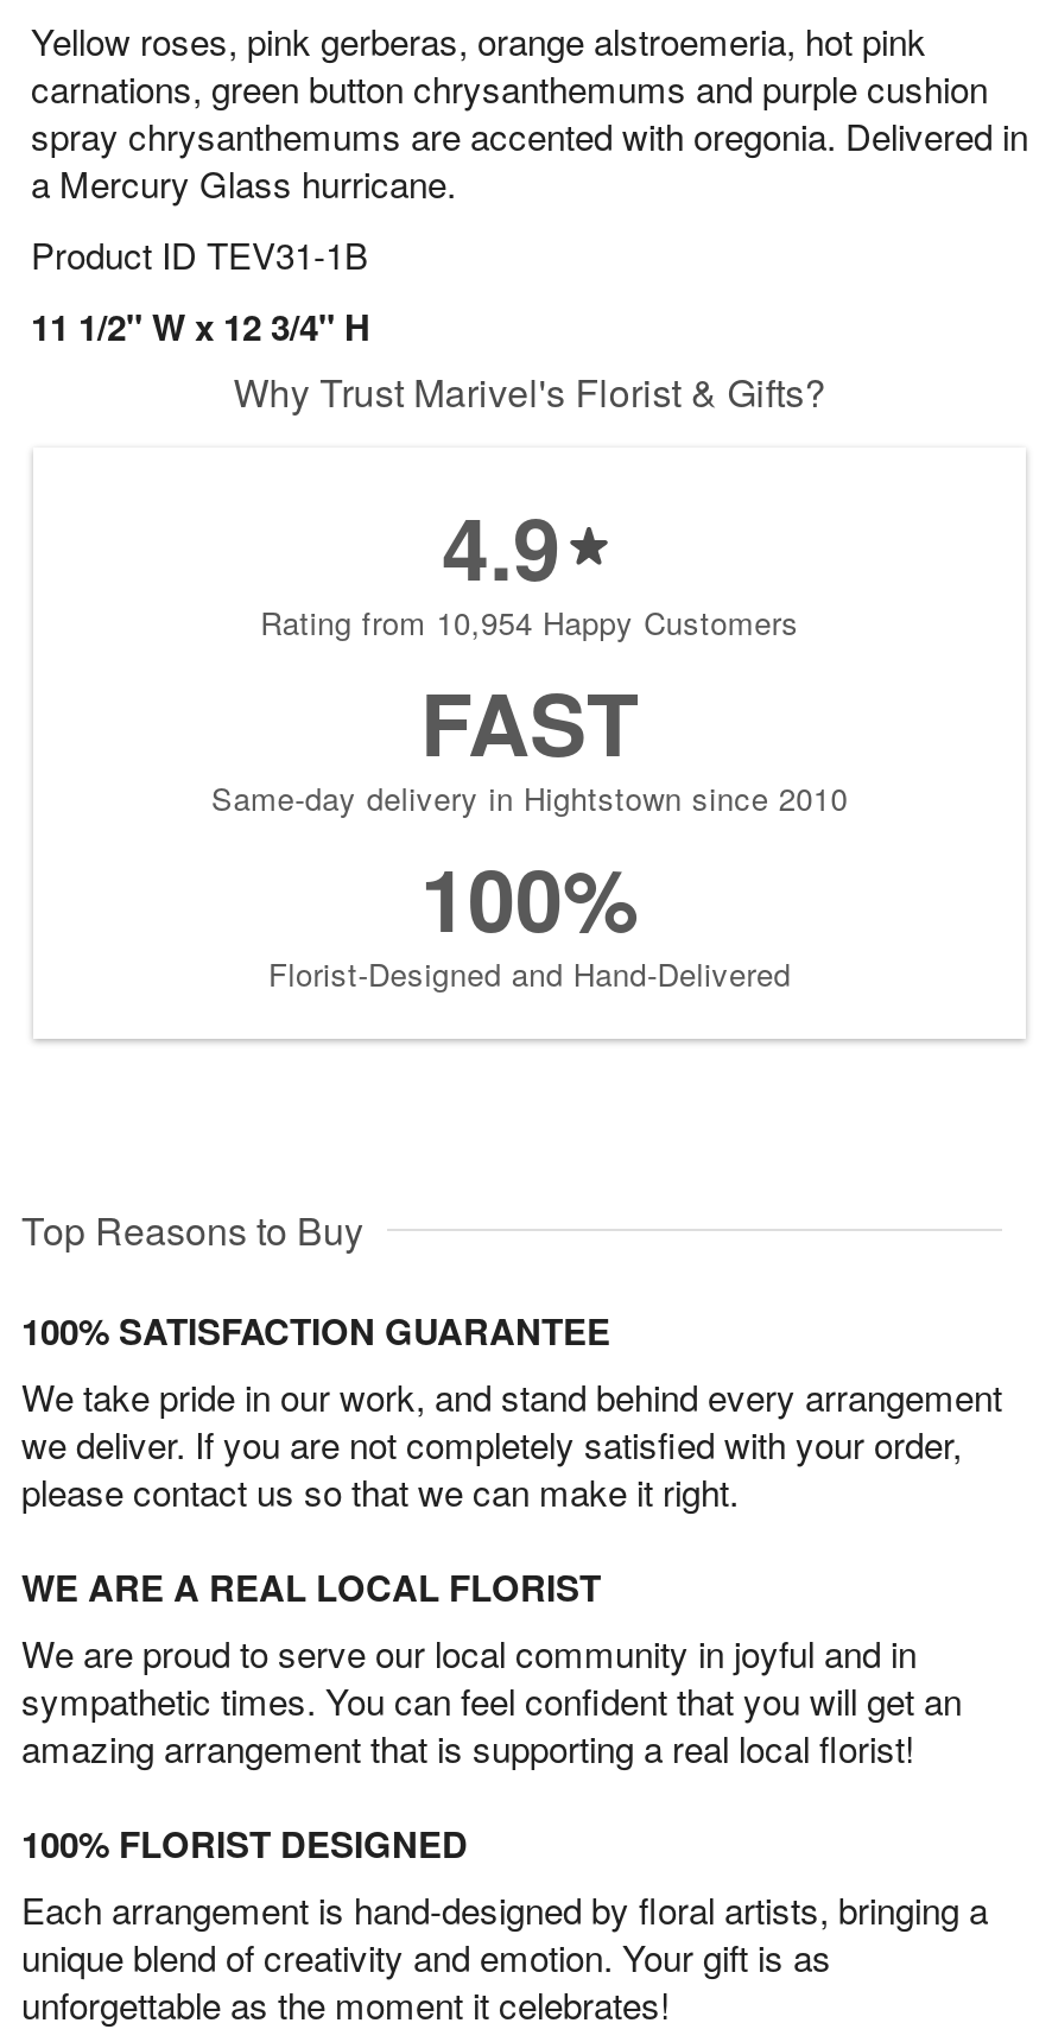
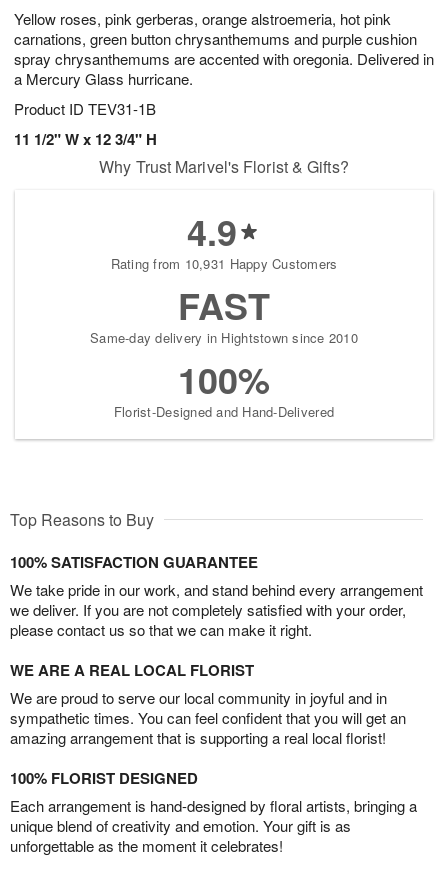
- Rating from 10,954 Happy Customers
+ Rating from 10,931 Happy Customers
